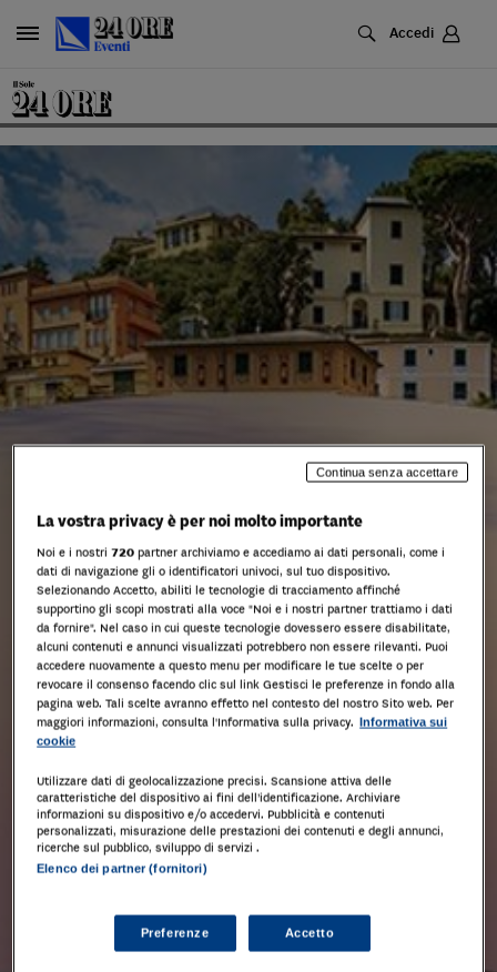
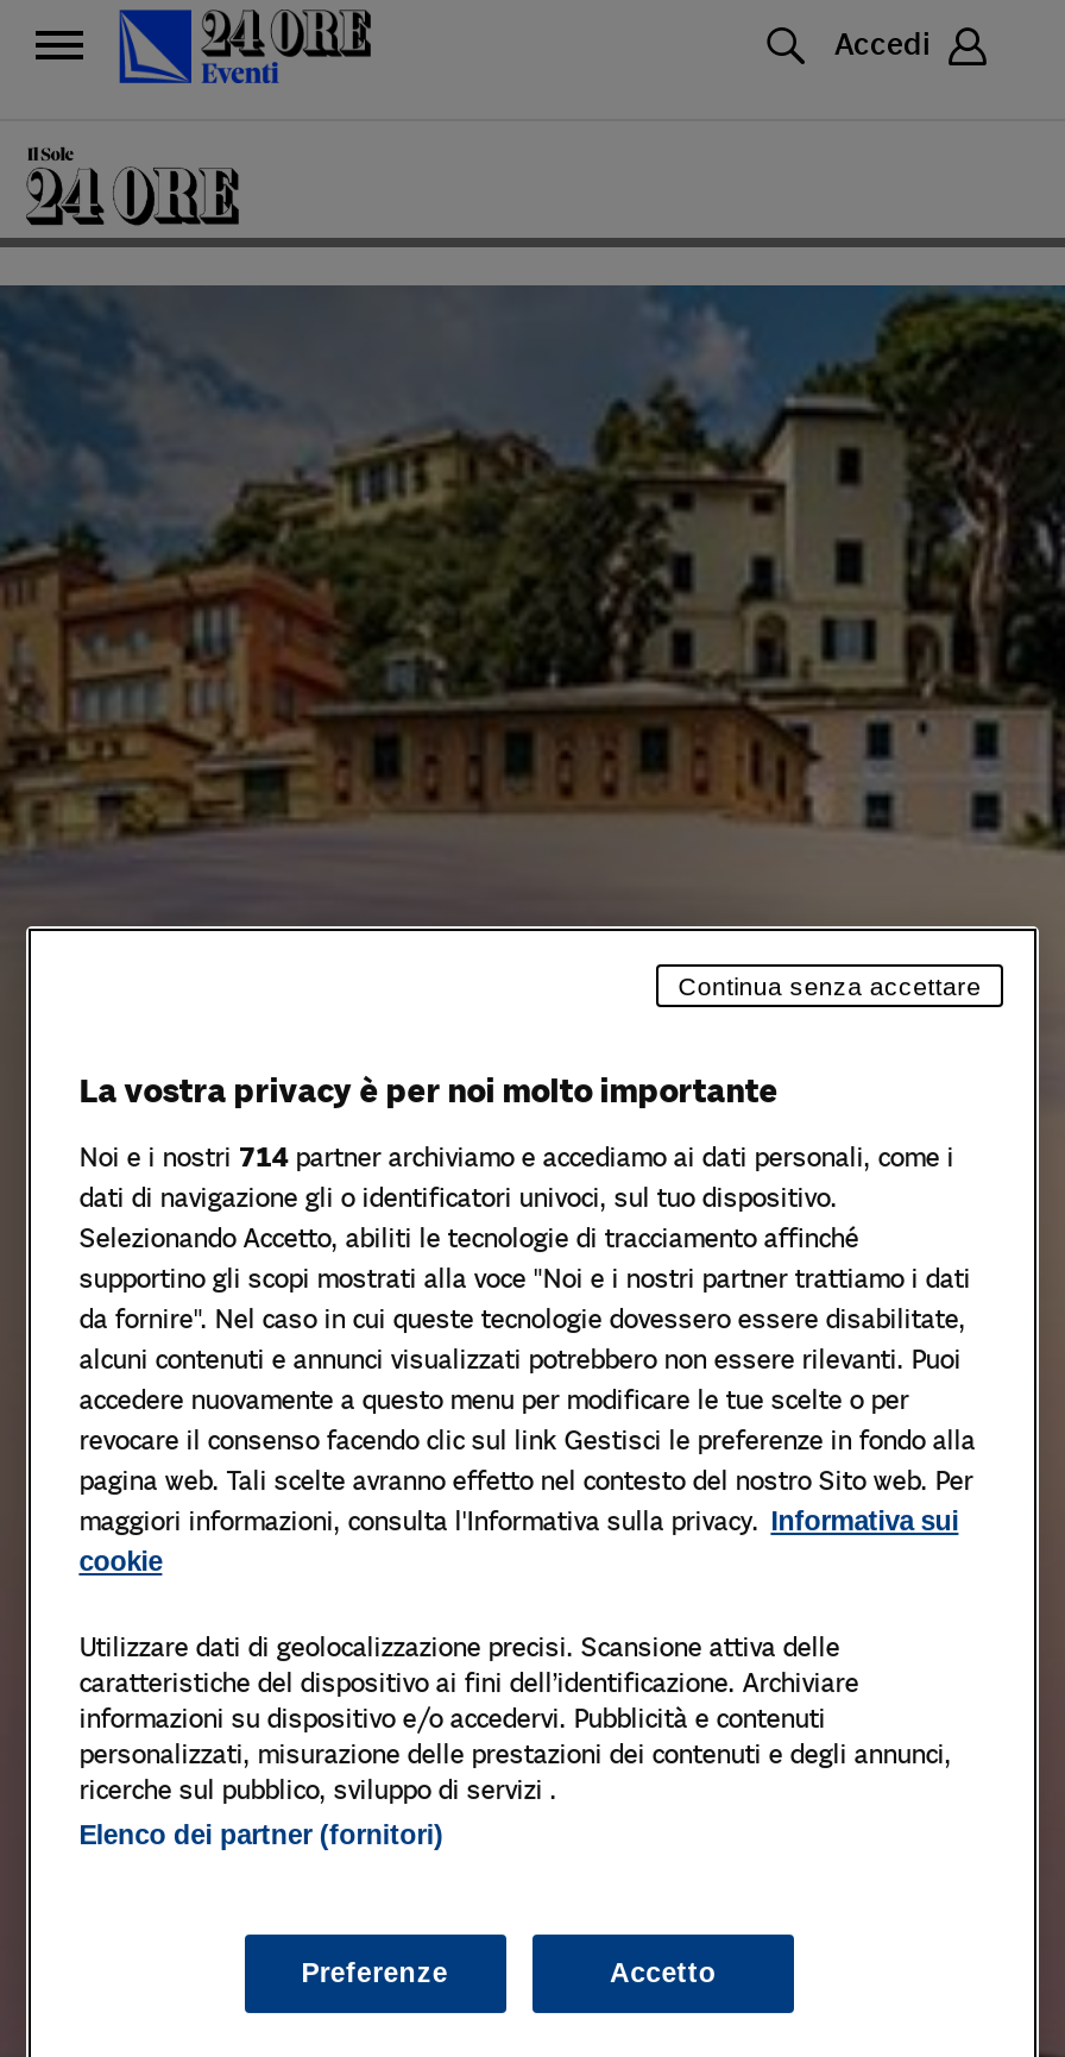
- Noi e i nostri 720 partner archiviamo e accediamo ai dati personali, come i
+ Noi e i nostri 714 partner archiviamo e accediamo ai dati personali, come i
